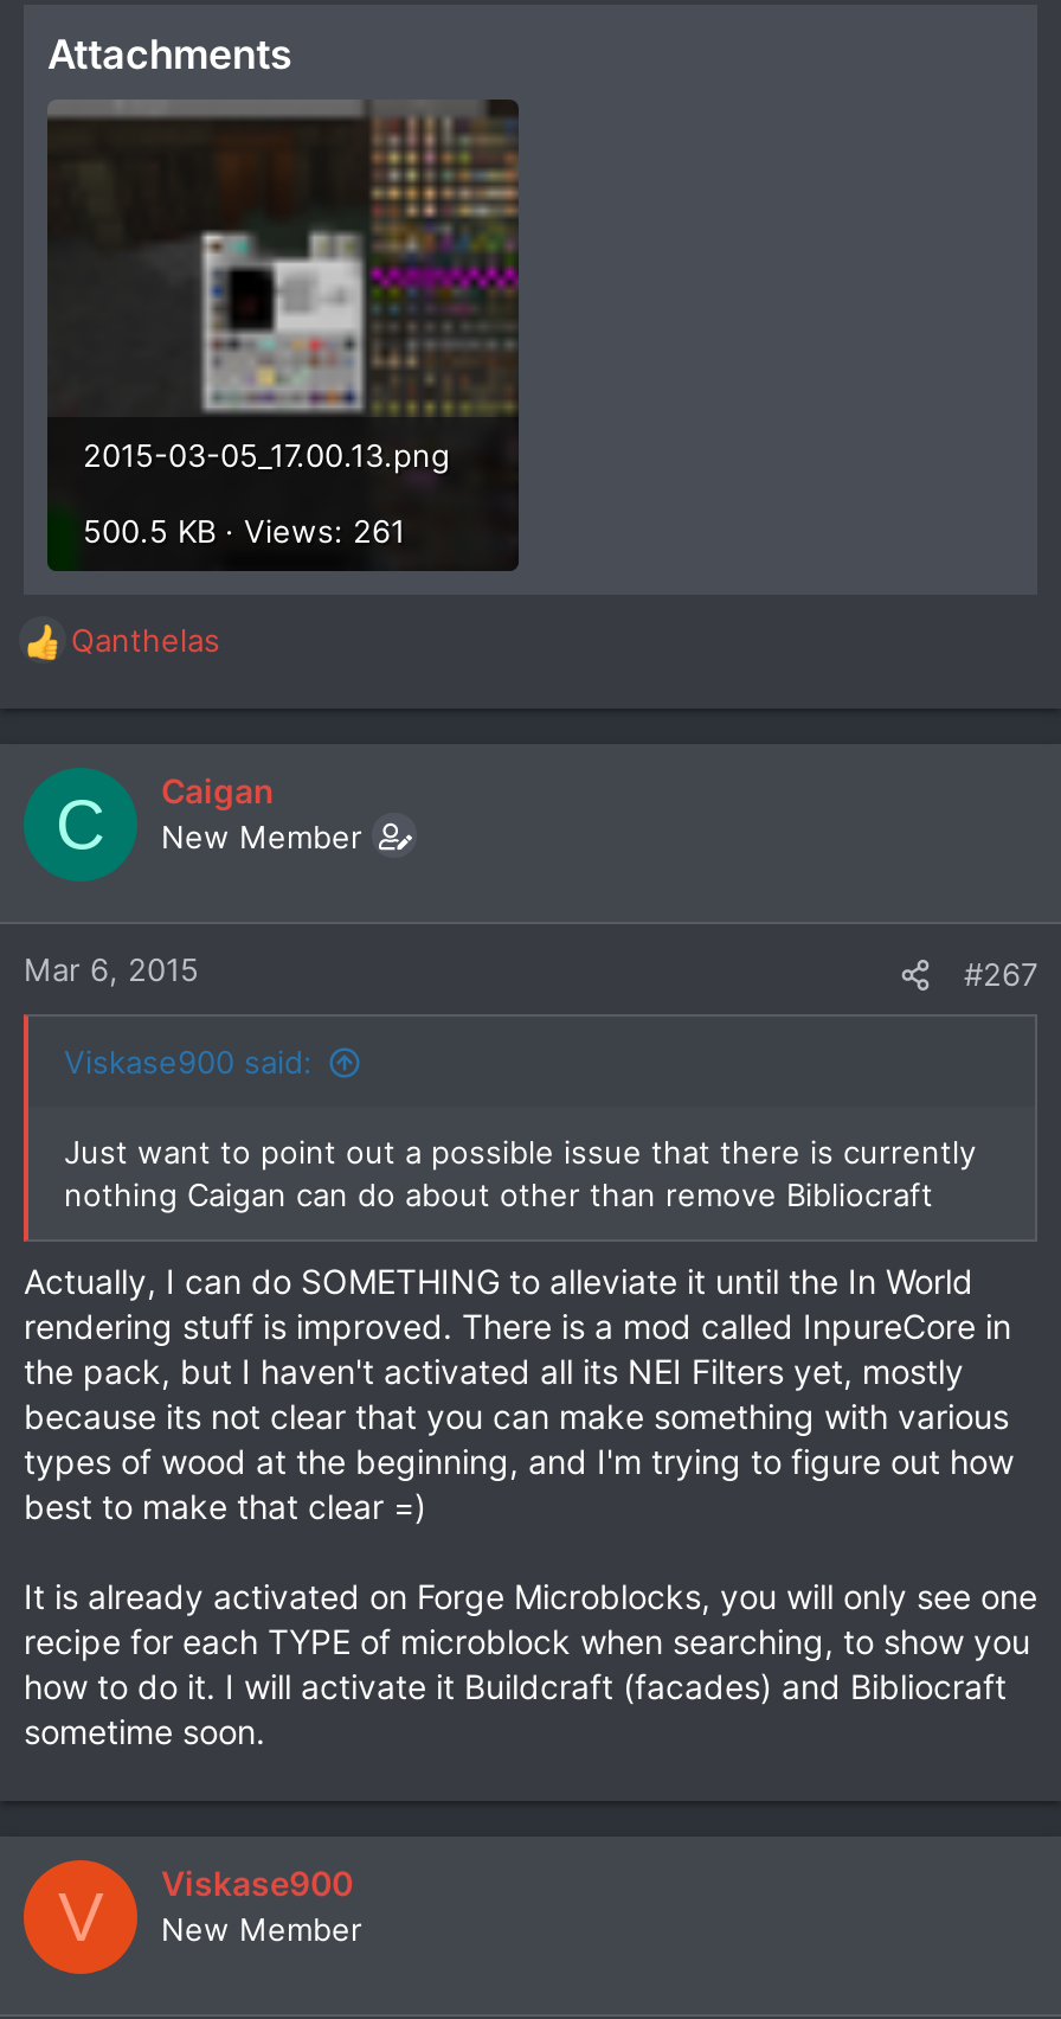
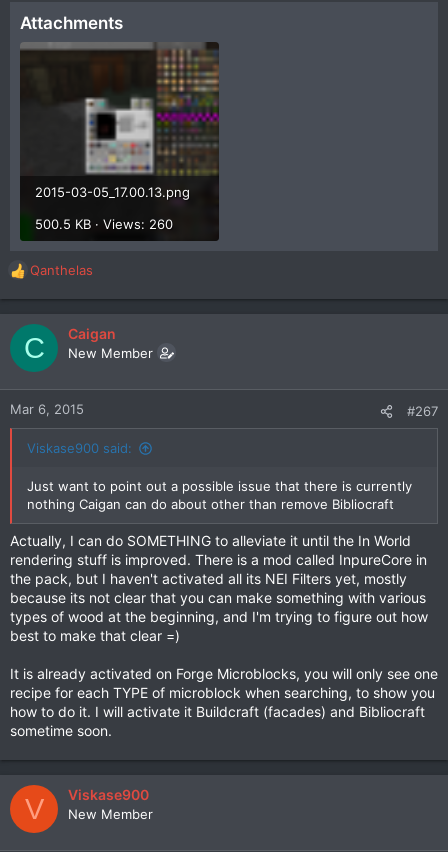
- 500.5 KB · Views: 261
+ 500.5 KB · Views: 260
